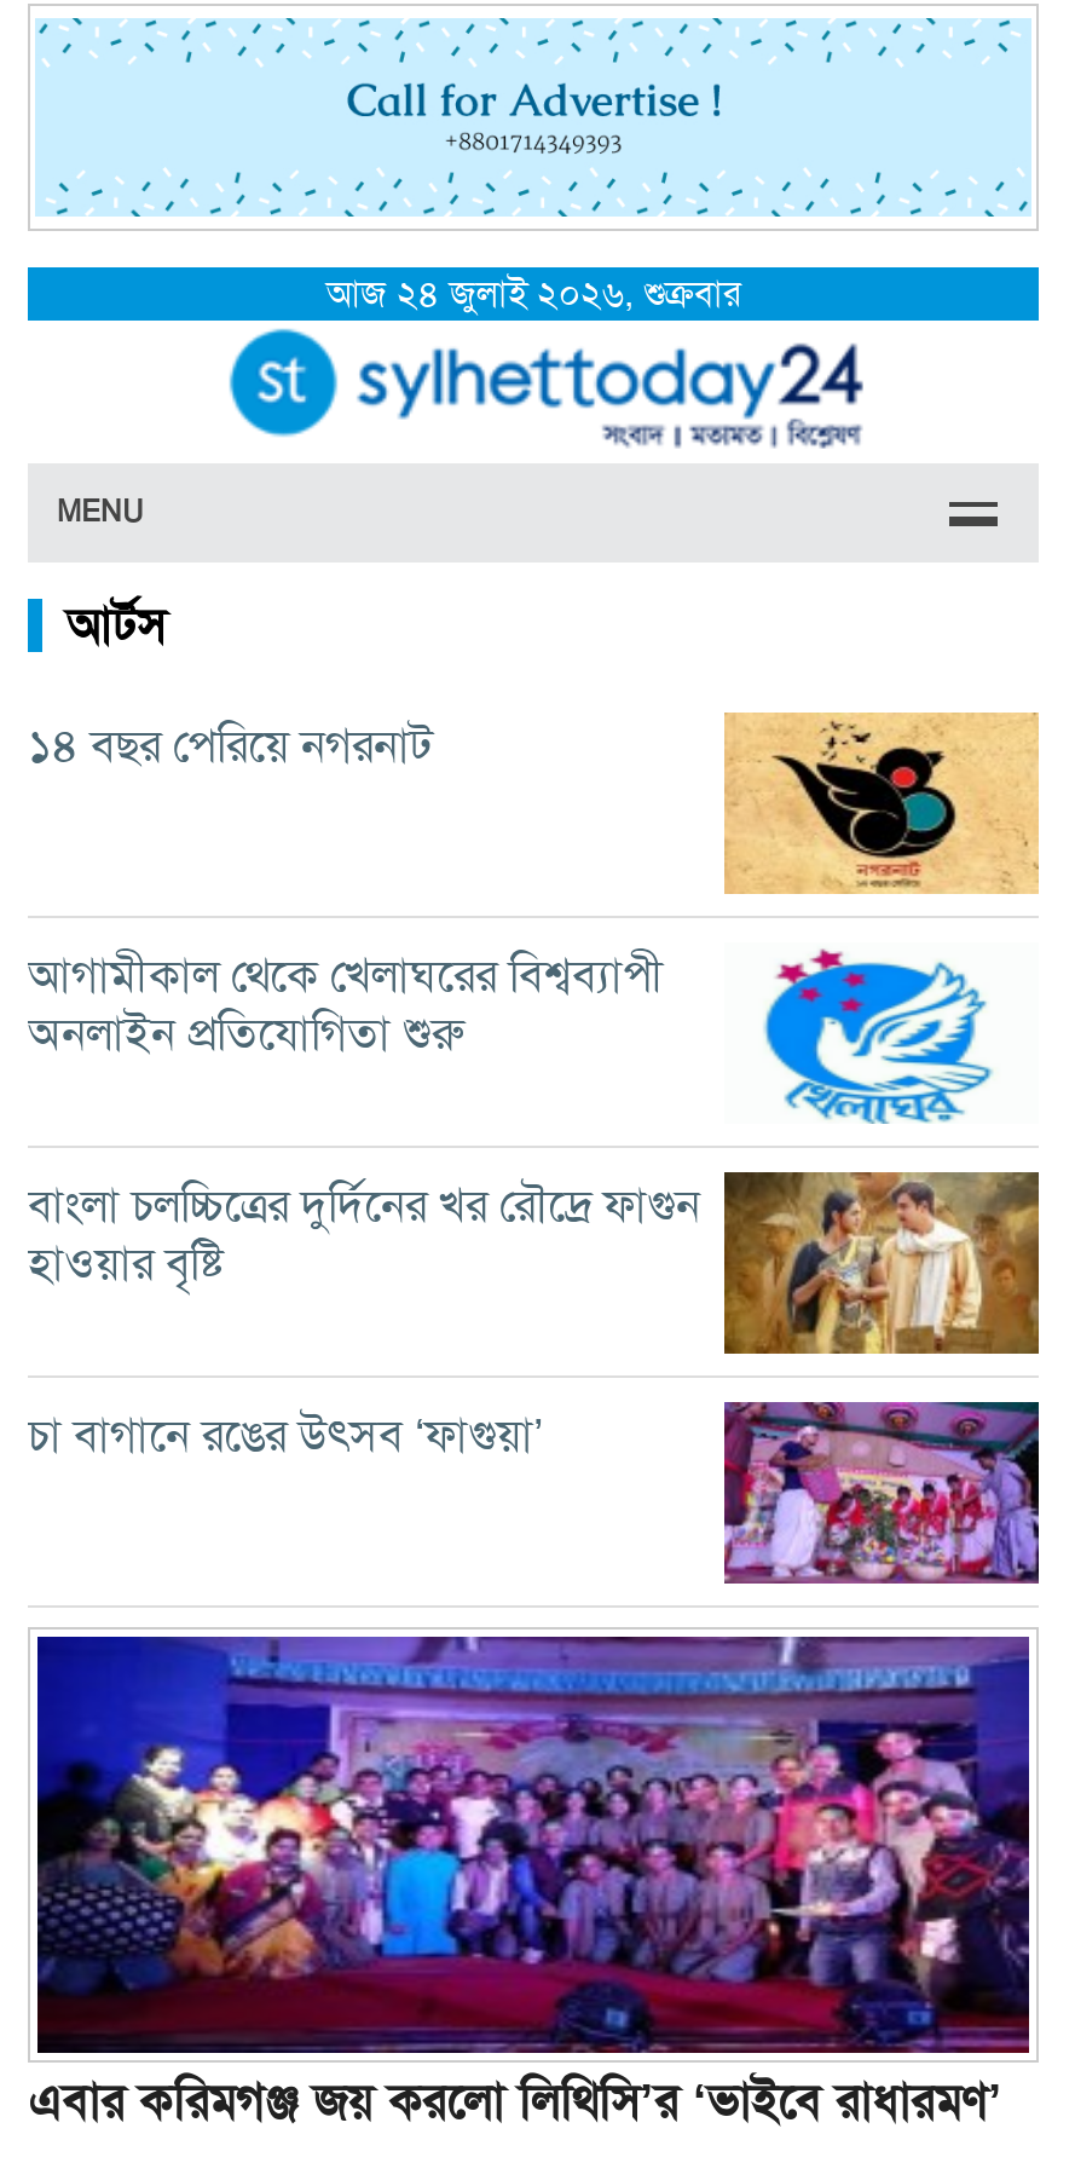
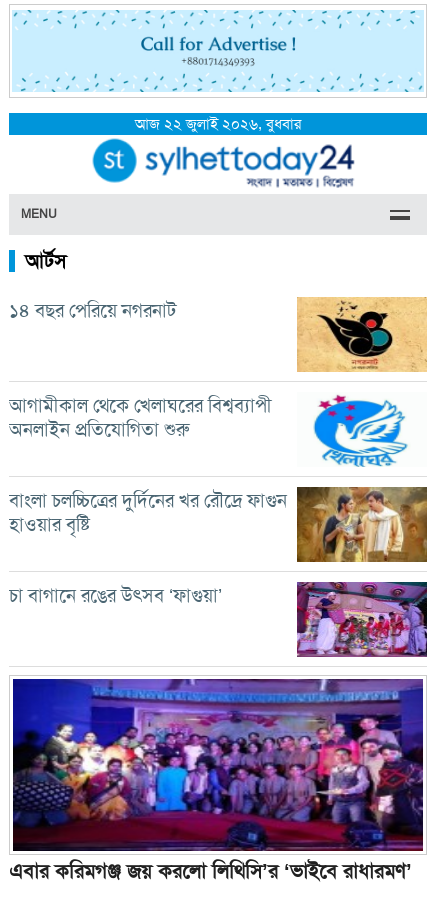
- আজ ২৪ জুলাই ২০২৬, শুক্রবার
+ আজ ২২ জুলাই ২০২৬, বুধবার
